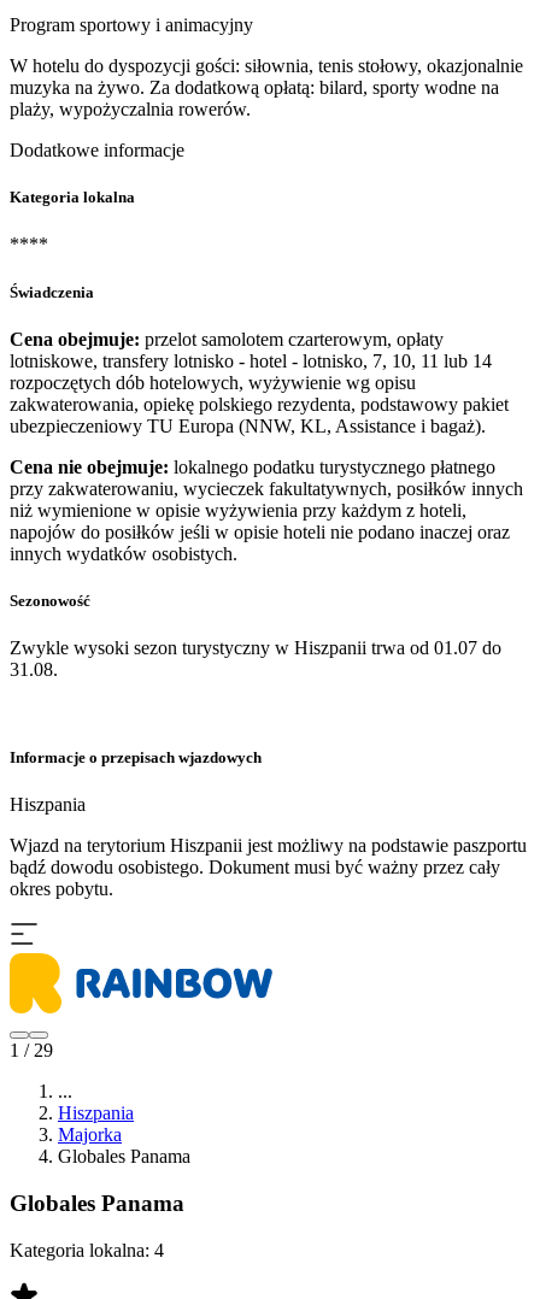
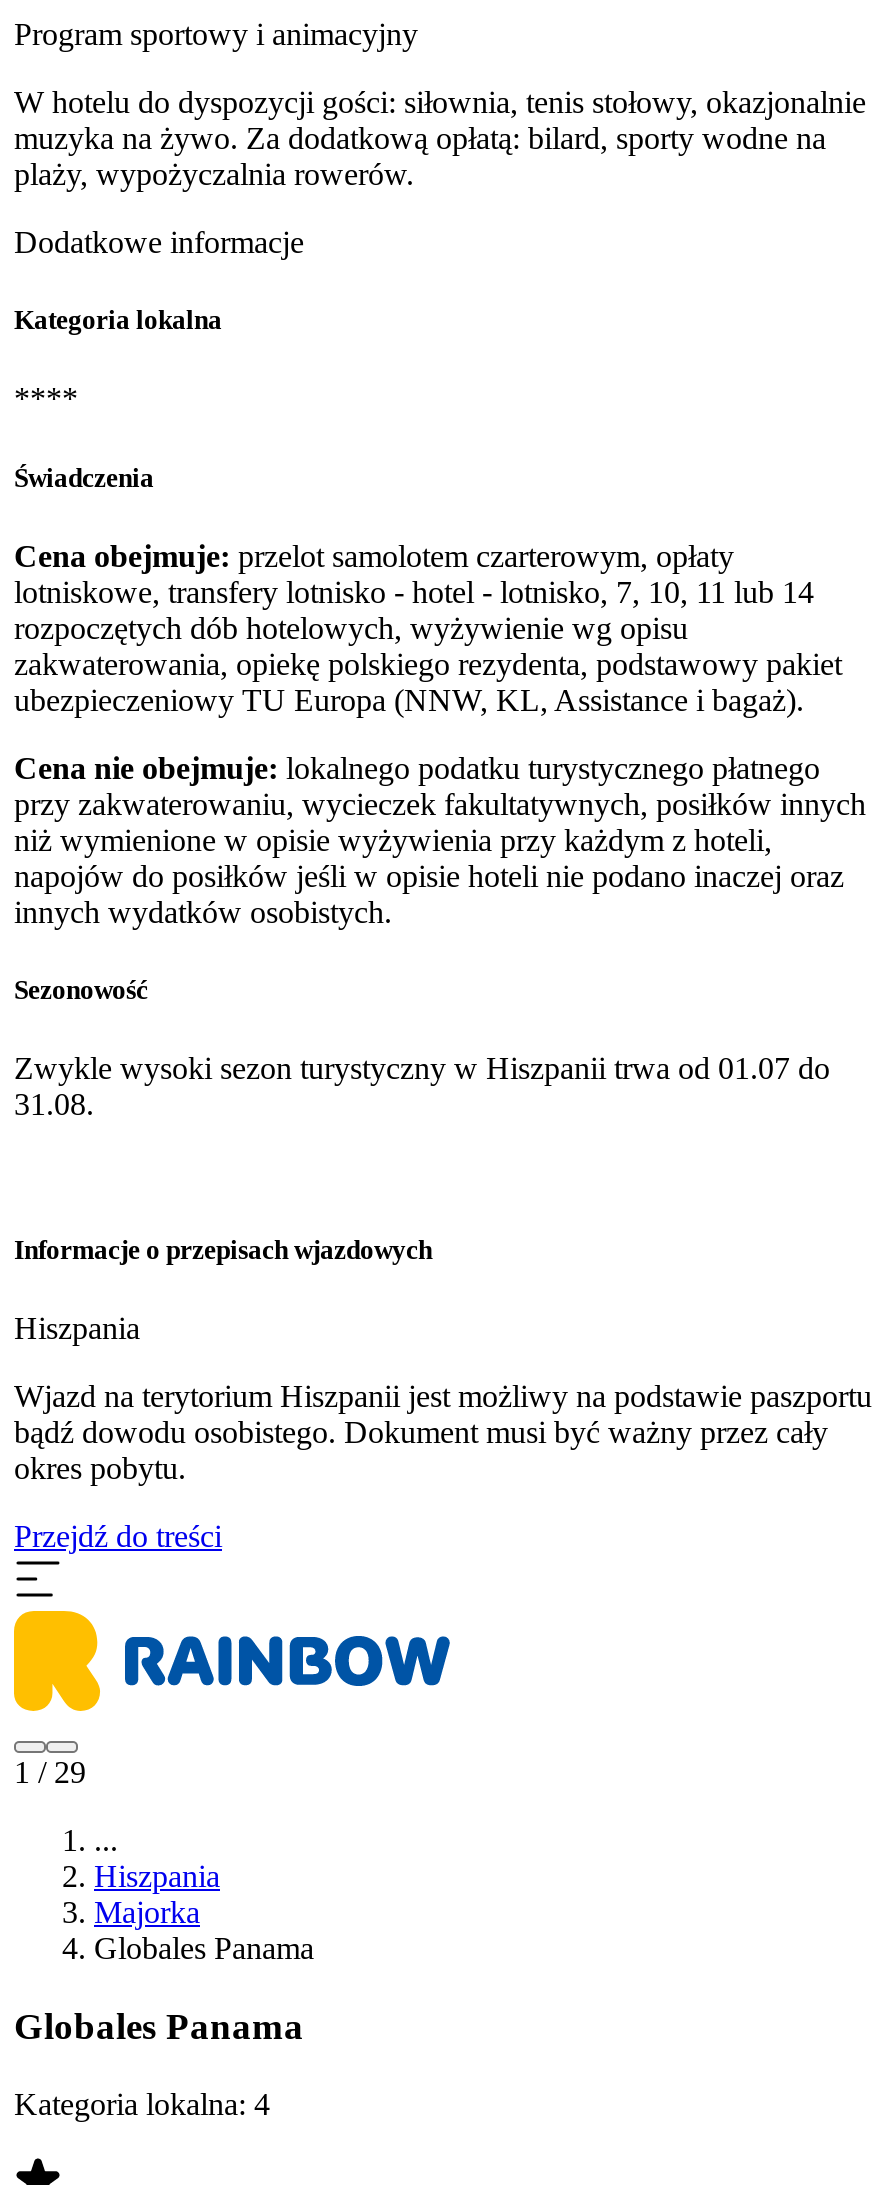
+ Przejdź do treści
